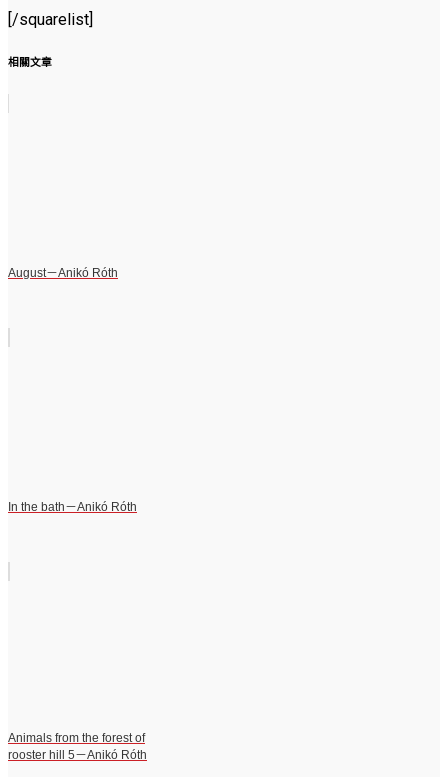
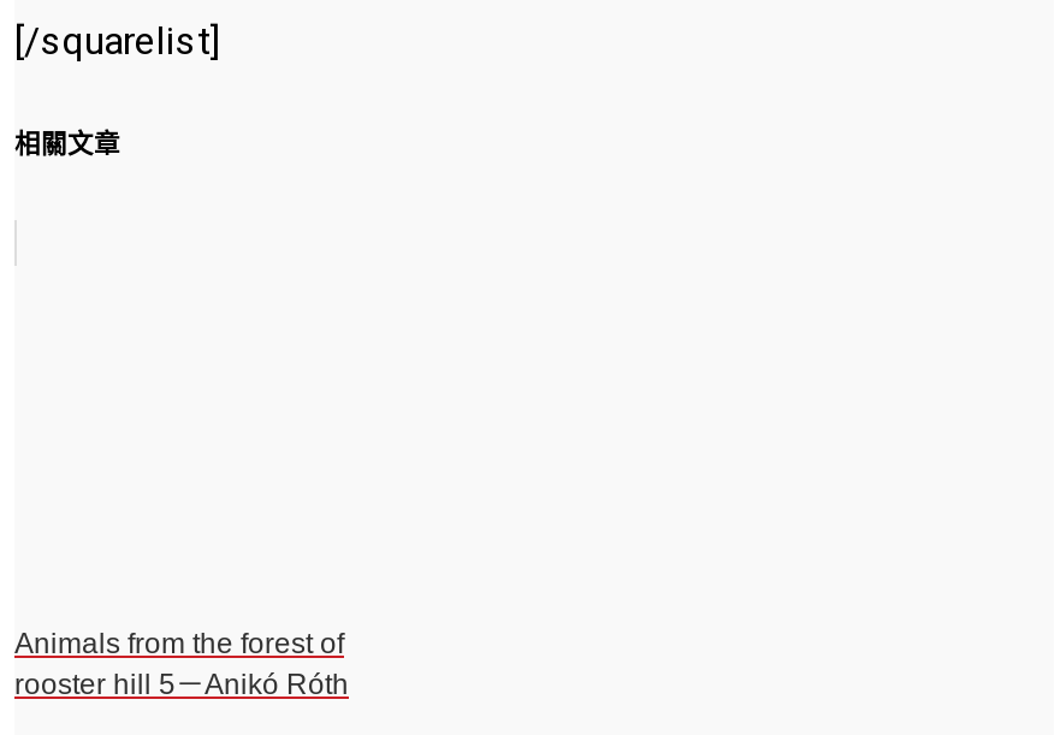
- August－Anikó Róth

- In the bath－Anikó Róth
